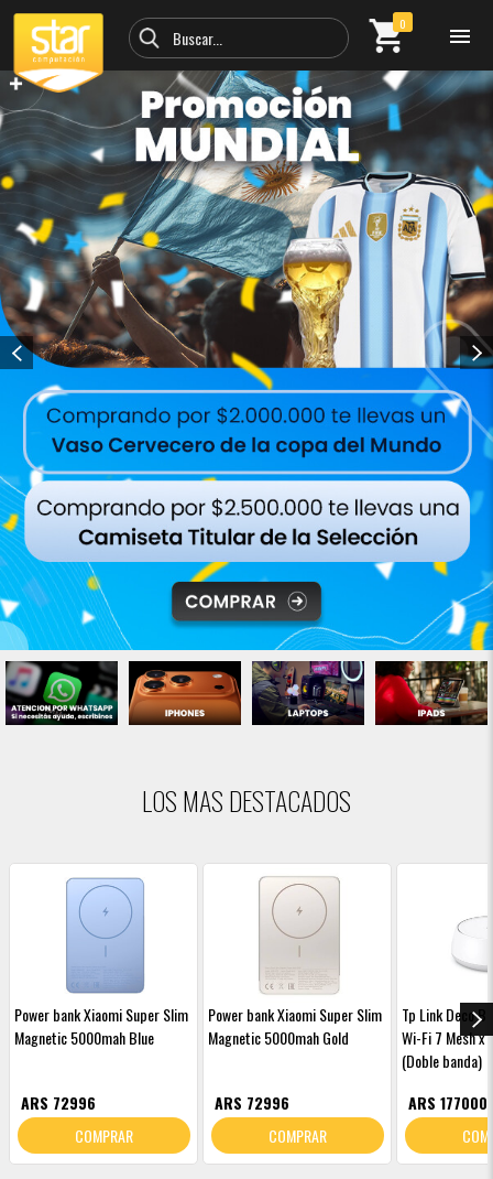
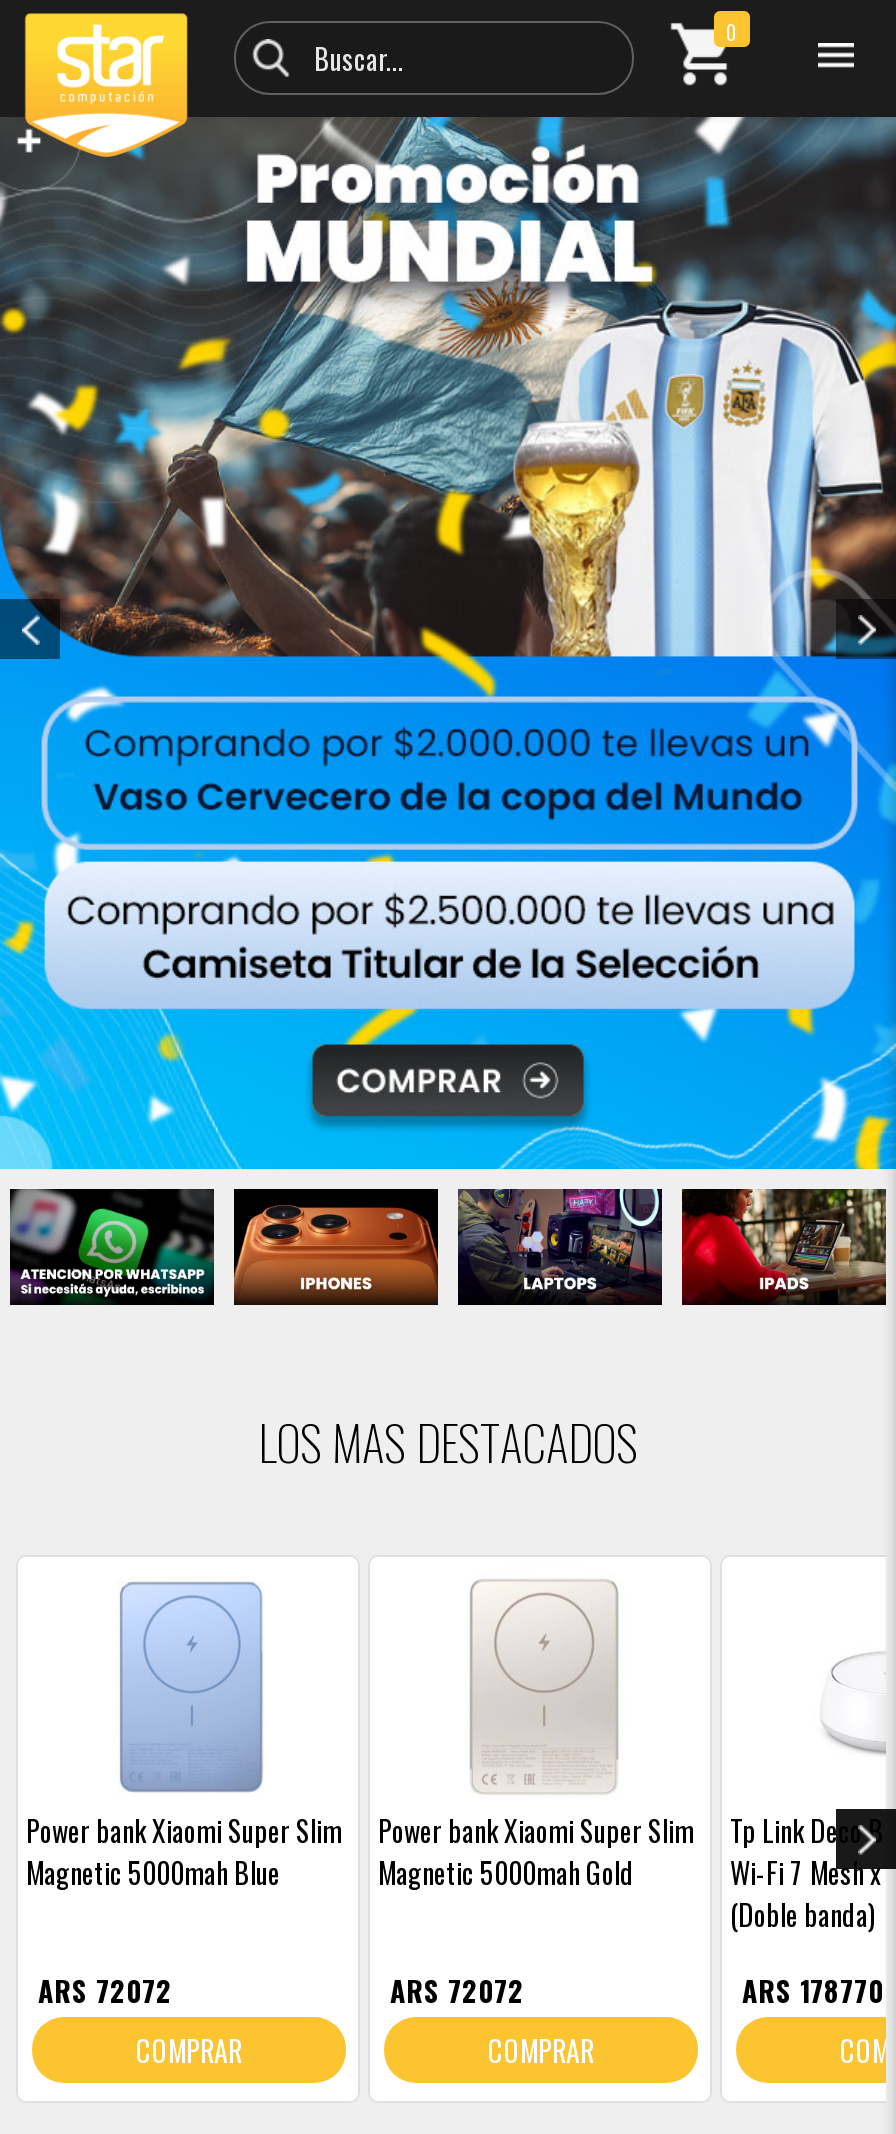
- ARS 72996
+ ARS 72072

- ARS 72996
+ ARS 72072

- ARS 177000
+ ARS 178770
